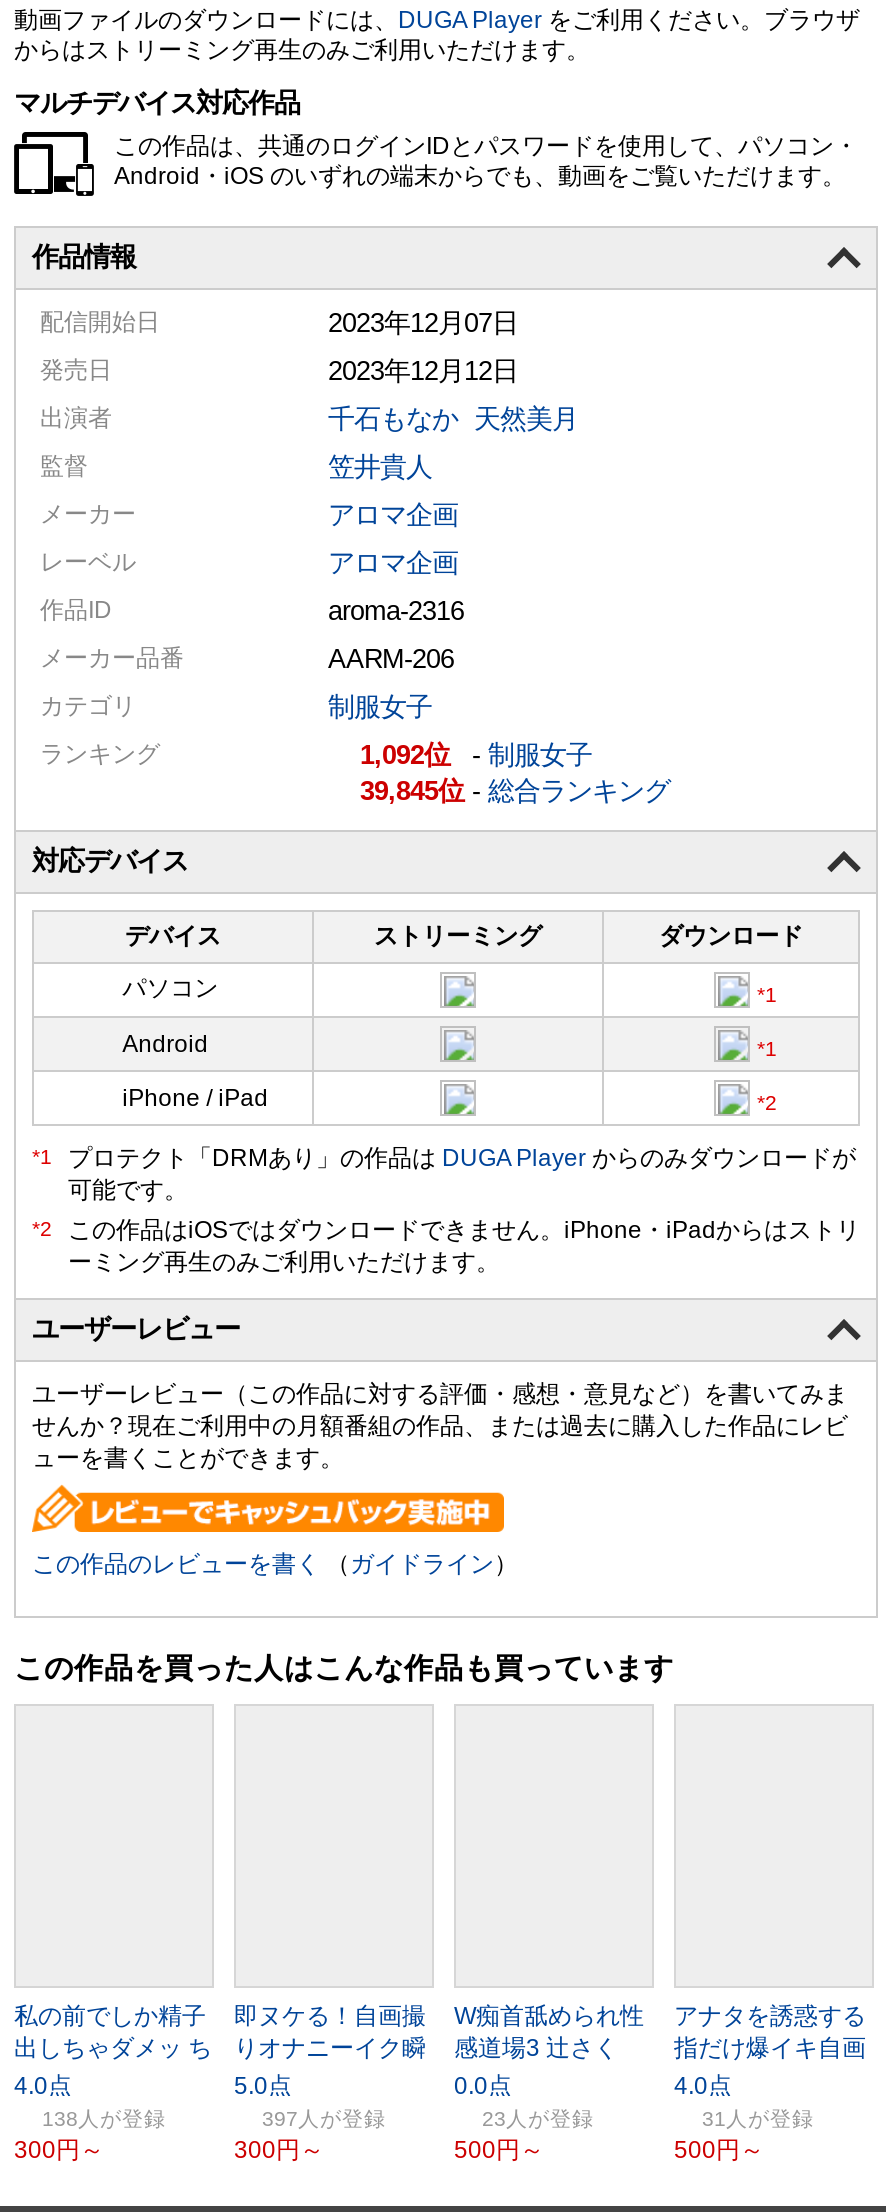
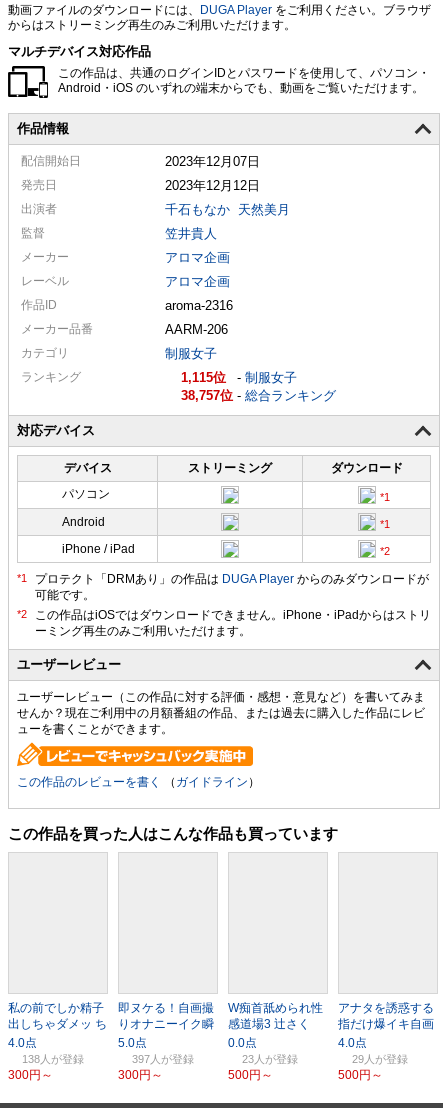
- 1,092 -制服女子
+ 1,115 -制服女子

- 39,845 -総合ランキング
+ 38,757 -総合ランキング

- 31人
+ 29人
